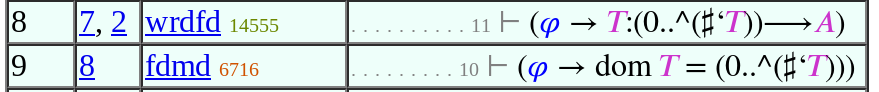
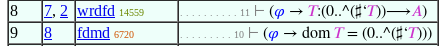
- 8 7, 2 wrdfd 14555
+ 8 7, 2 wrdfd 14559

- fdmd 6716
+ fdmd 6720
